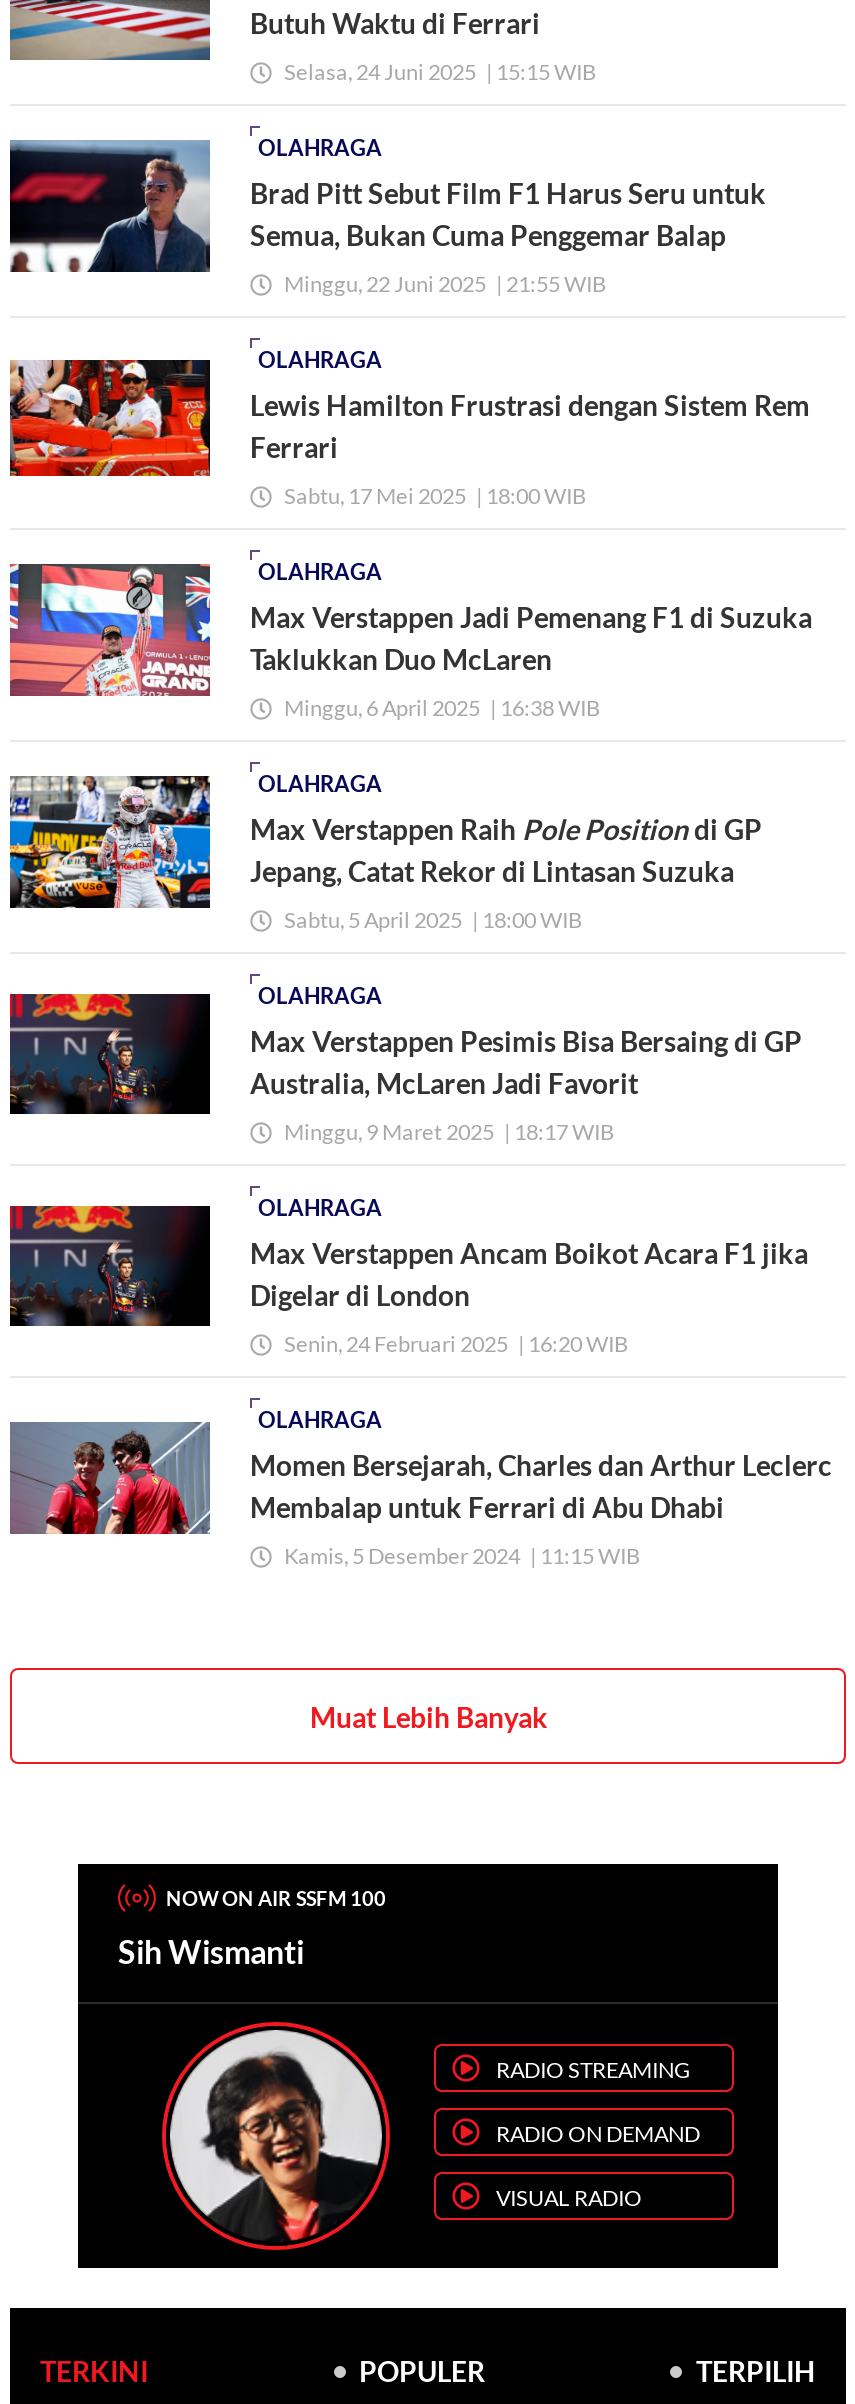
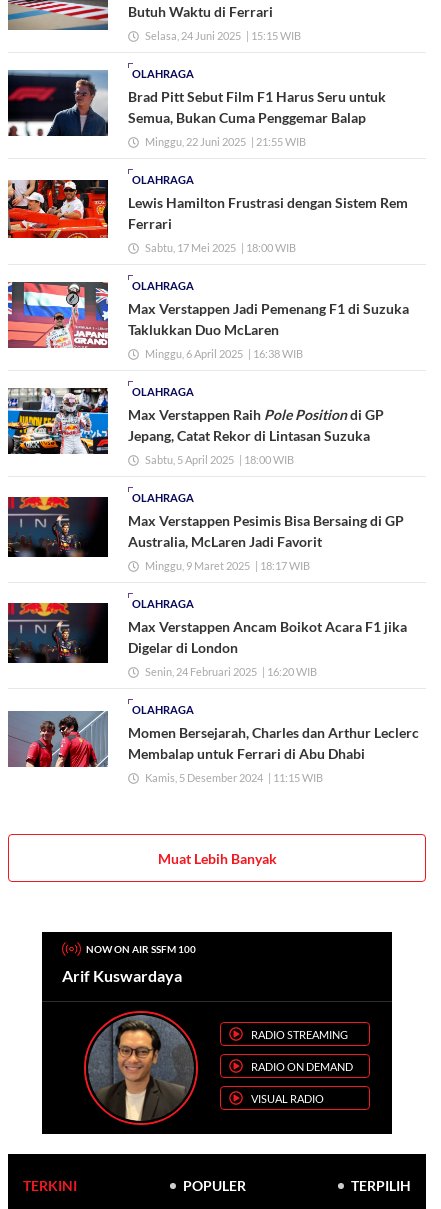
- Sih Wismanti
+ Arif Kuswardaya

- [image]
+ [image]
